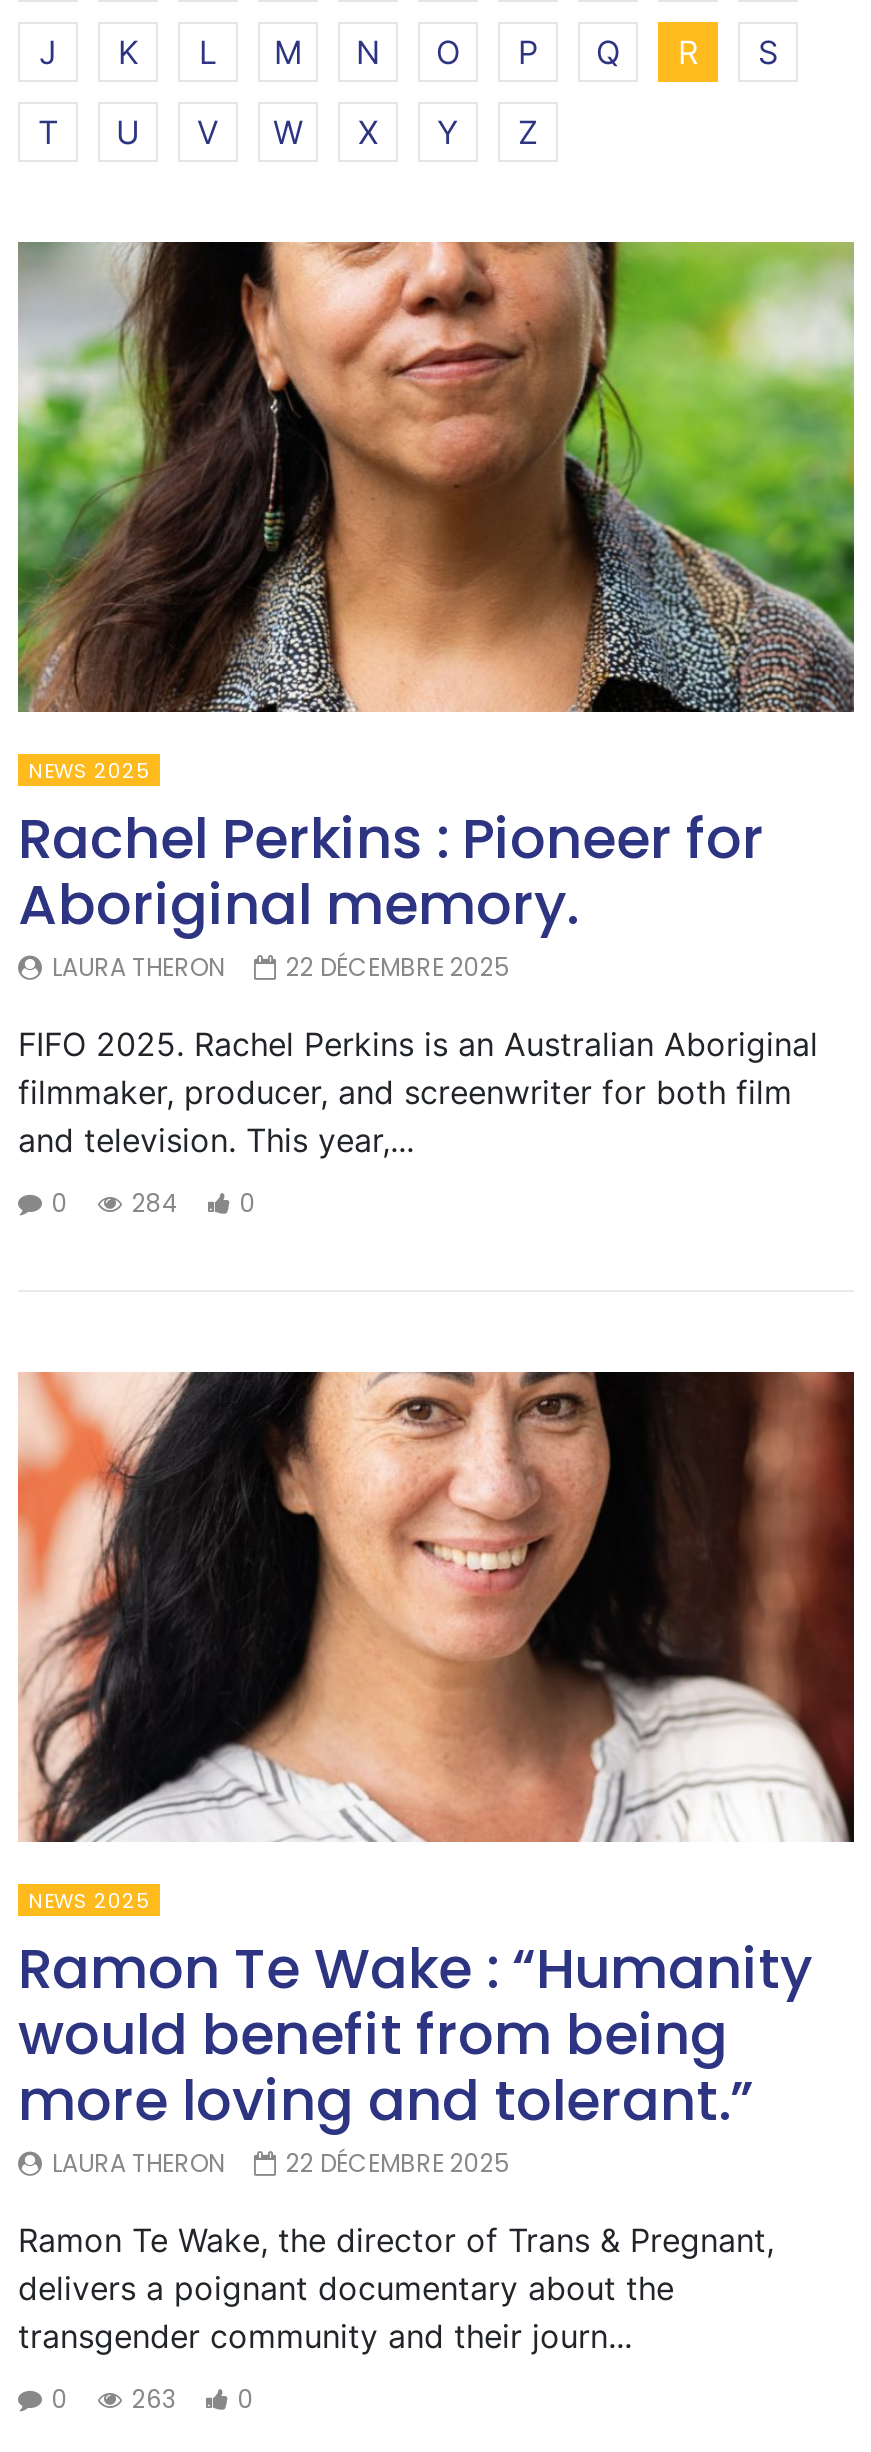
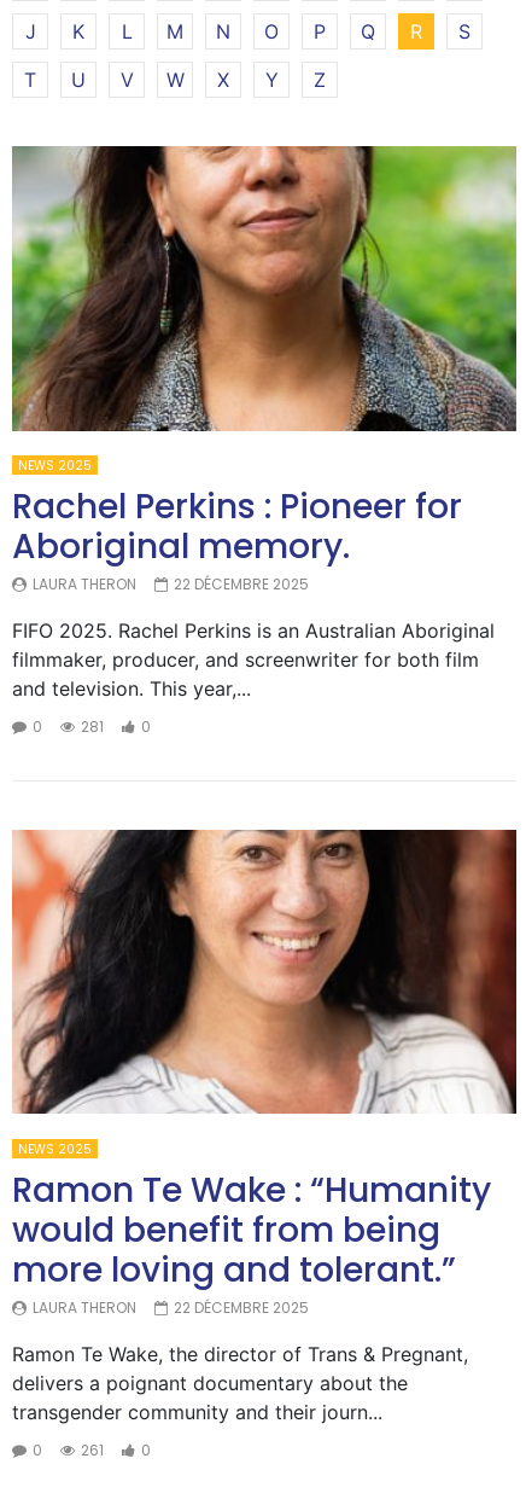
- 0 284 0
+ 0 281 0

- 0 263 0
+ 0 261 0
